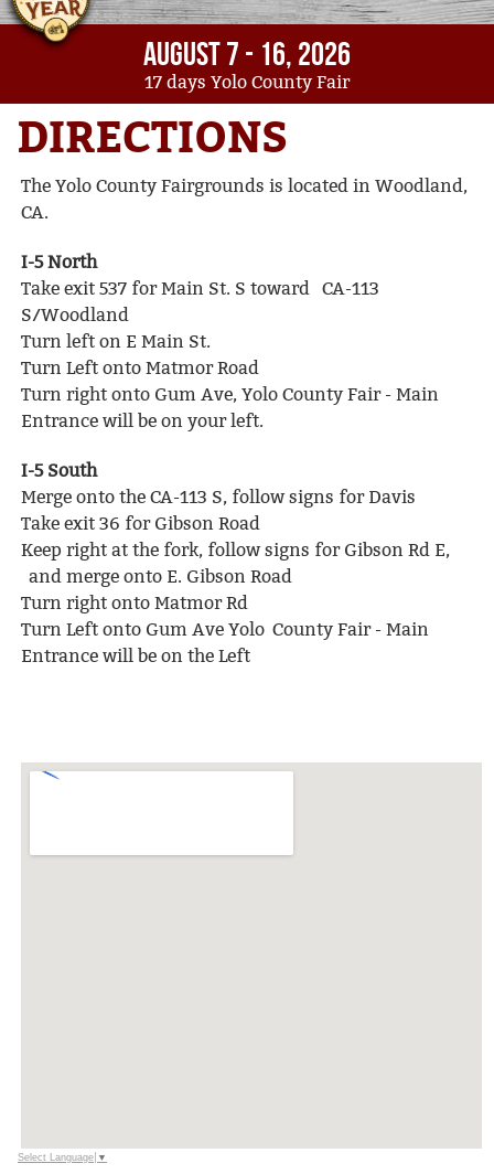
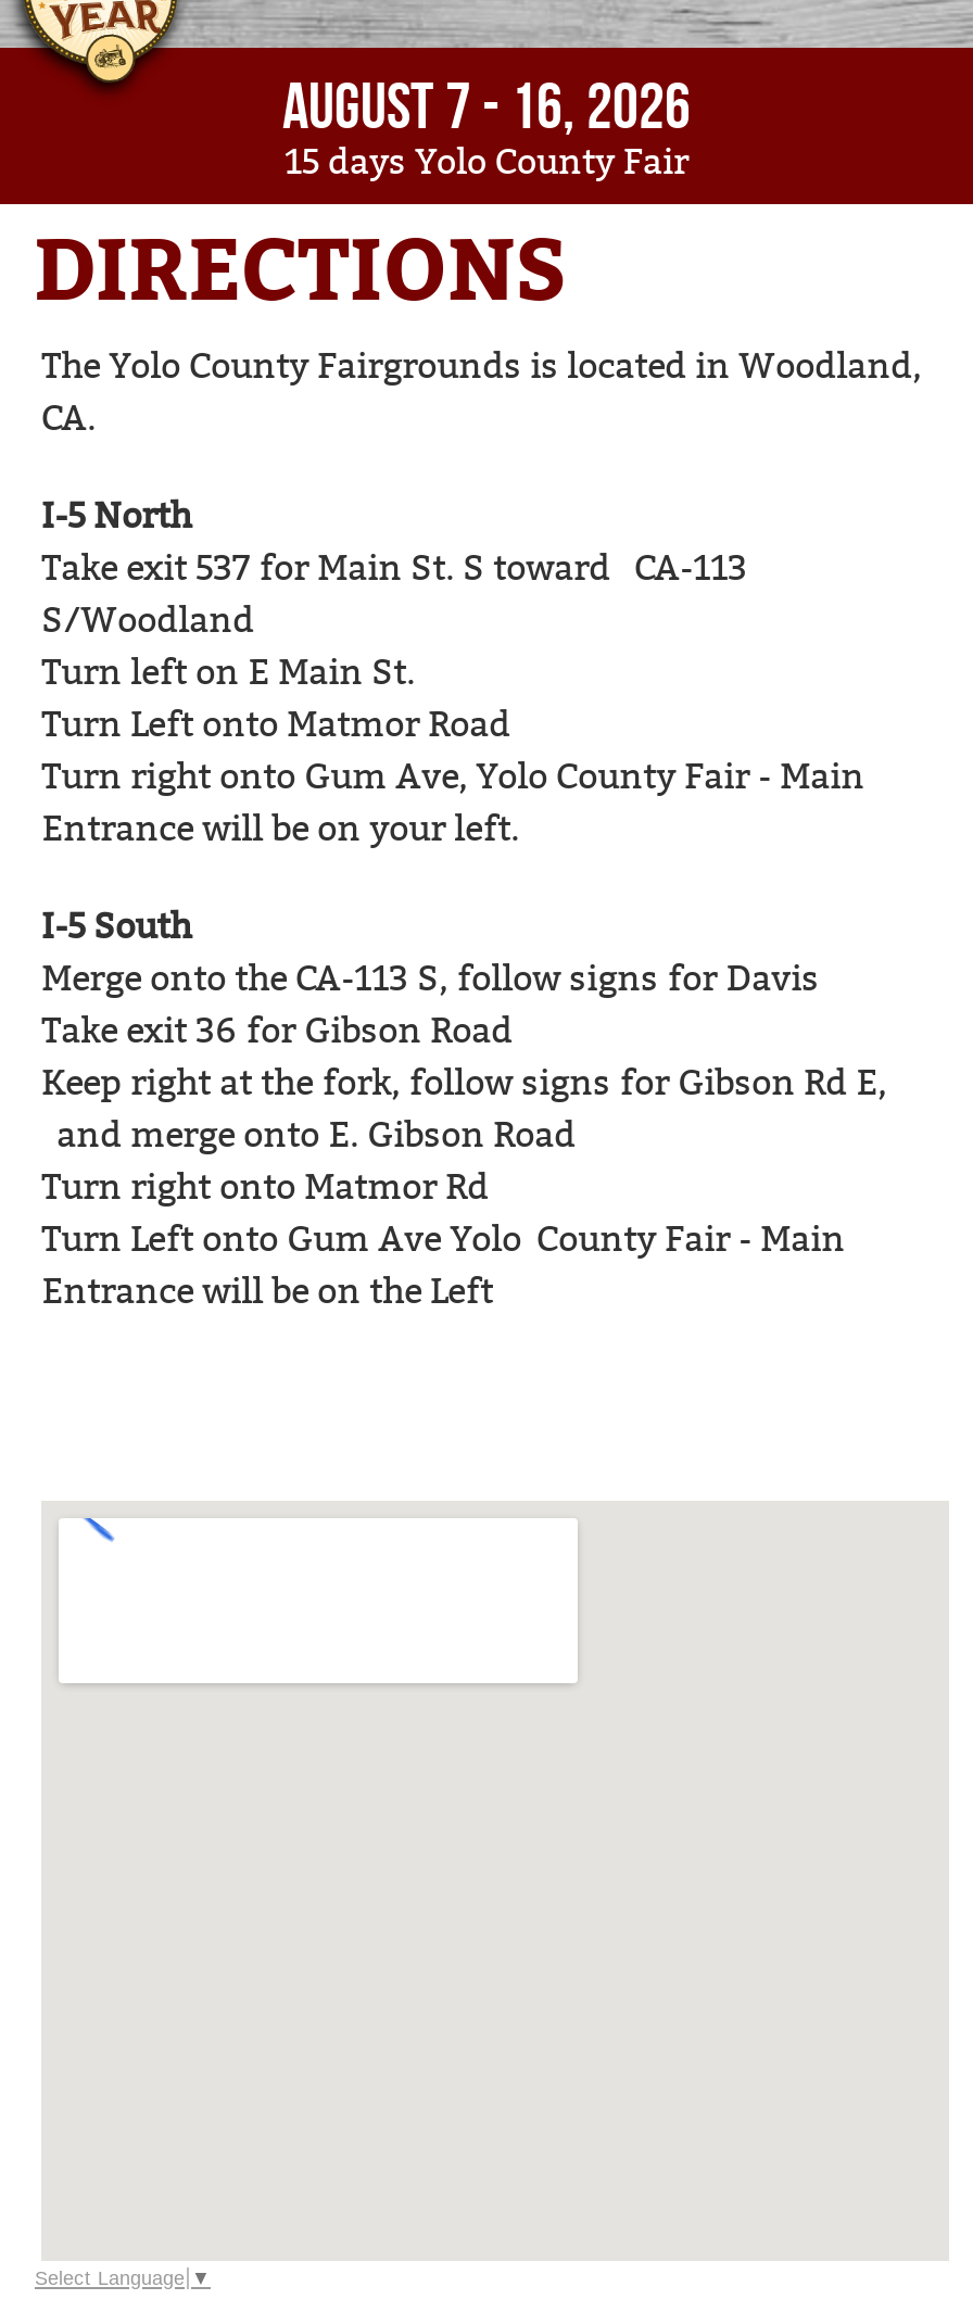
- 17 days Yolo County Fair
+ 15 days Yolo County Fair
